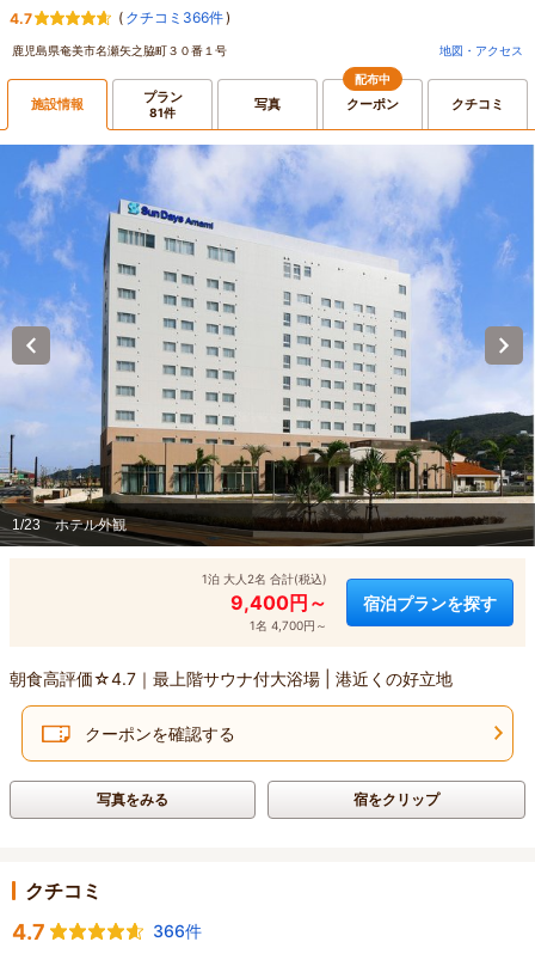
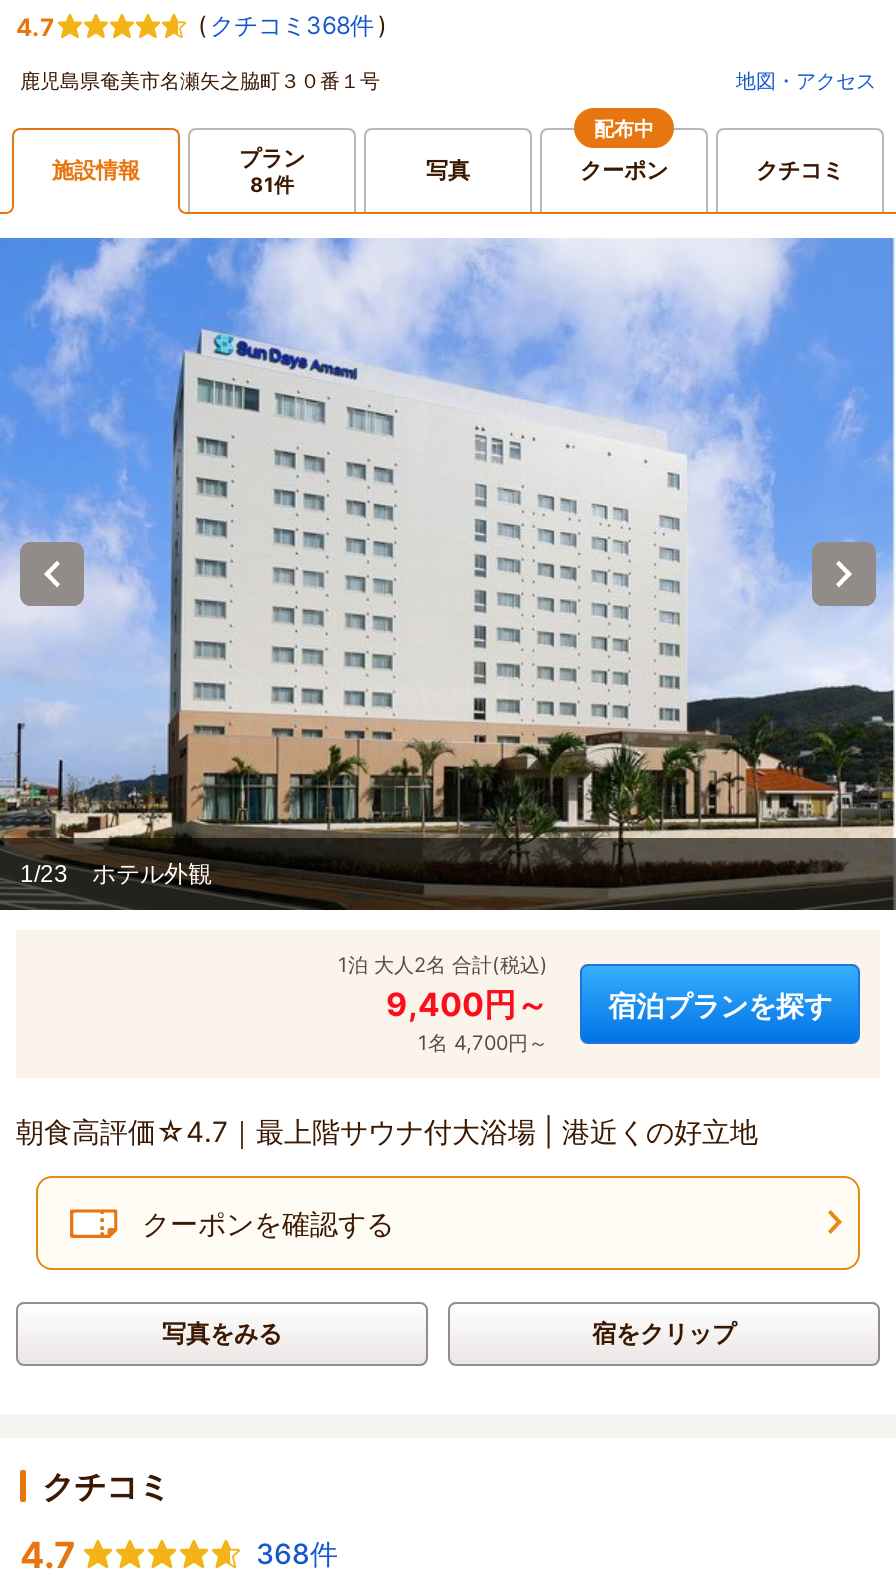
- ( クチコミ366件 )
+ ( クチコミ368件 )

- 366件
+ 368件
